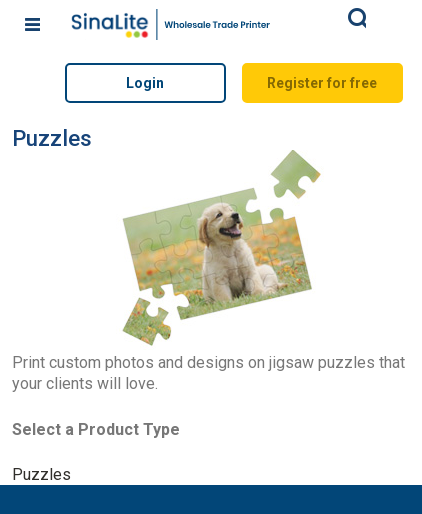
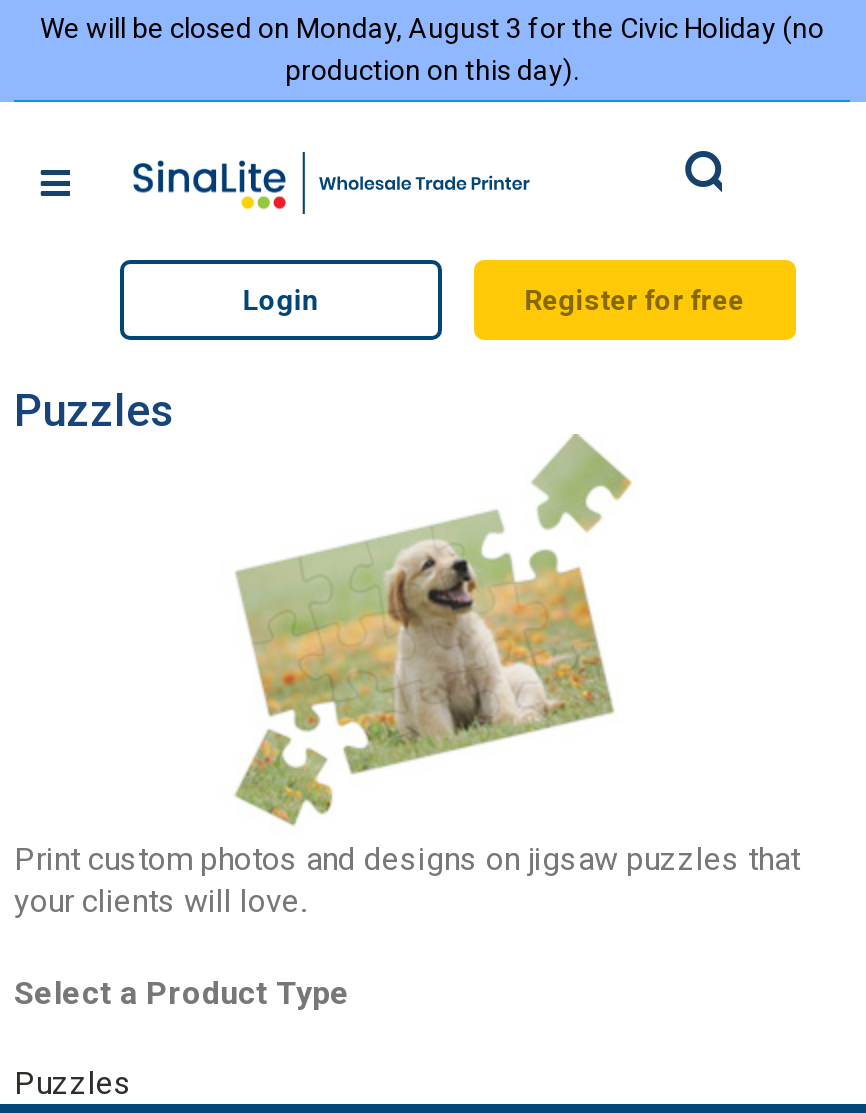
+ We will be closed on Monday, August 3 for the Civic Holiday (no
+ production on this day).
